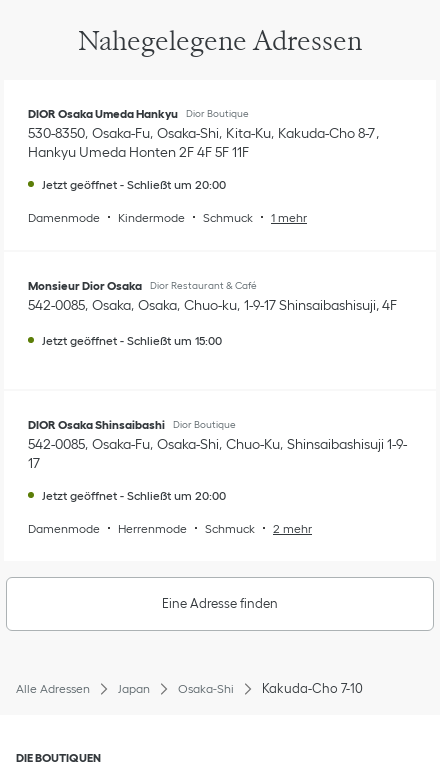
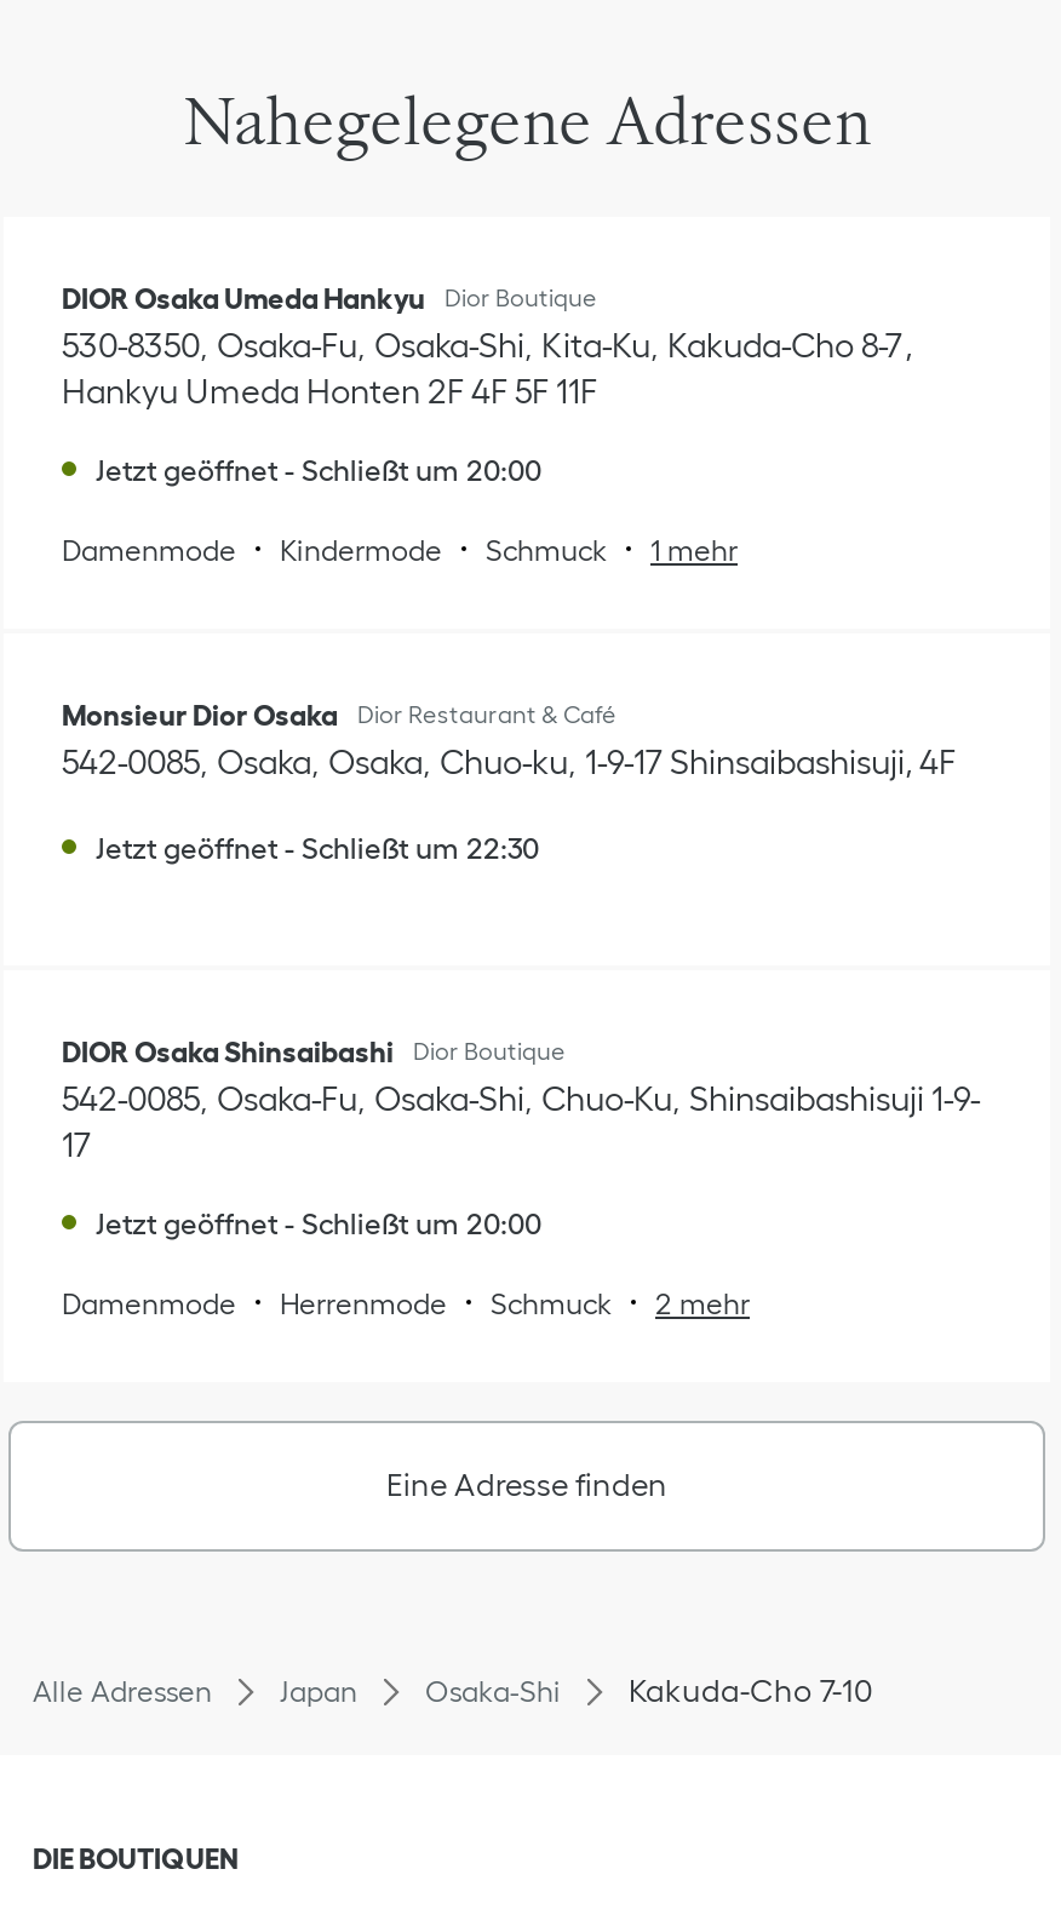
- Jetzt geöffnet - Schließt um 15:00
+ Jetzt geöffnet - Schließt um 22:30
